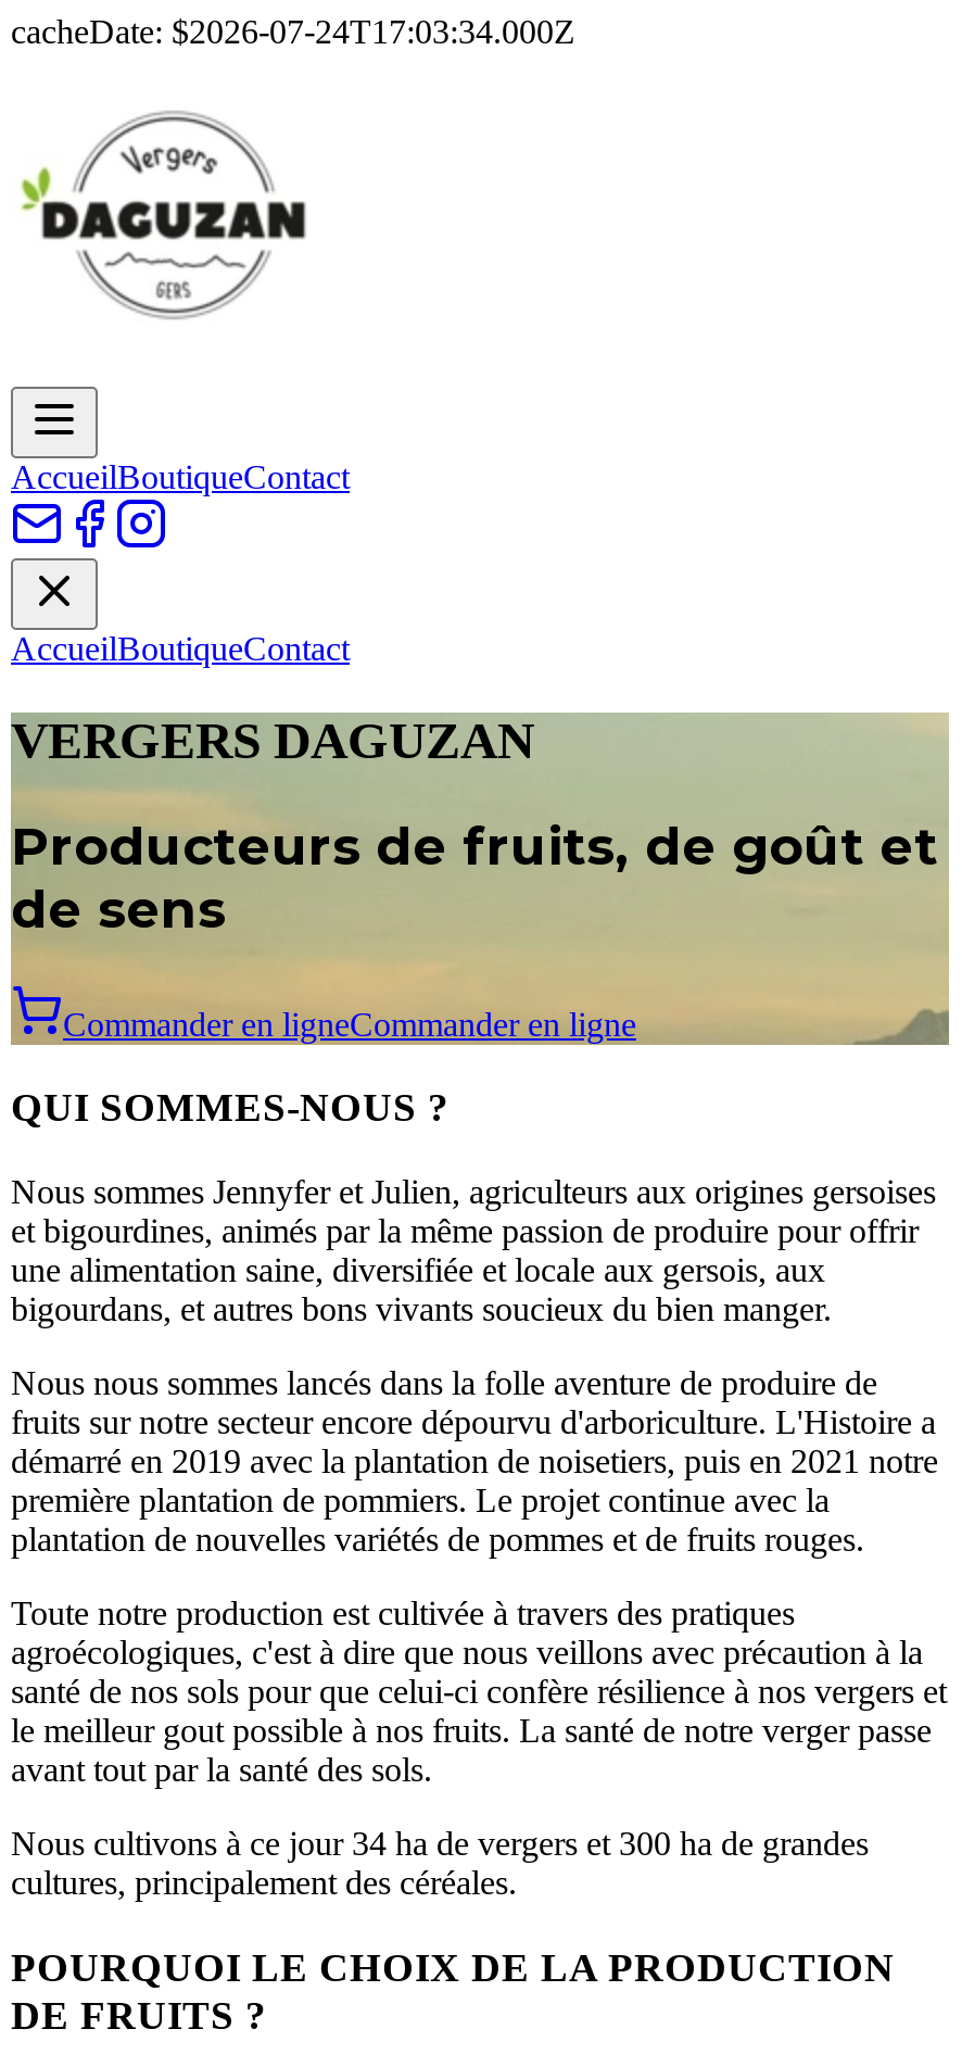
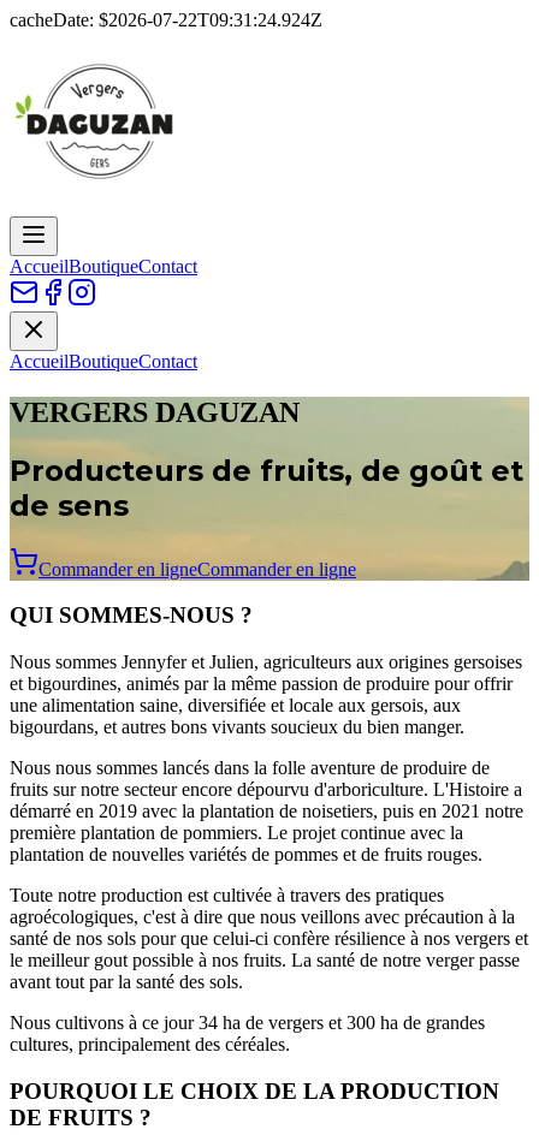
- cacheDate: $2026-07-24T17:03:34.000Z
+ cacheDate: $2026-07-22T09:31:24.924Z
